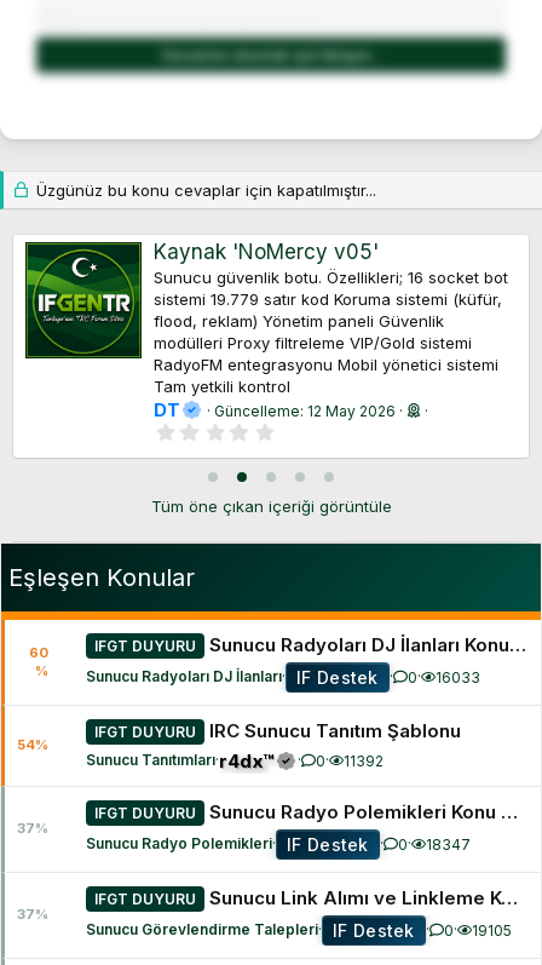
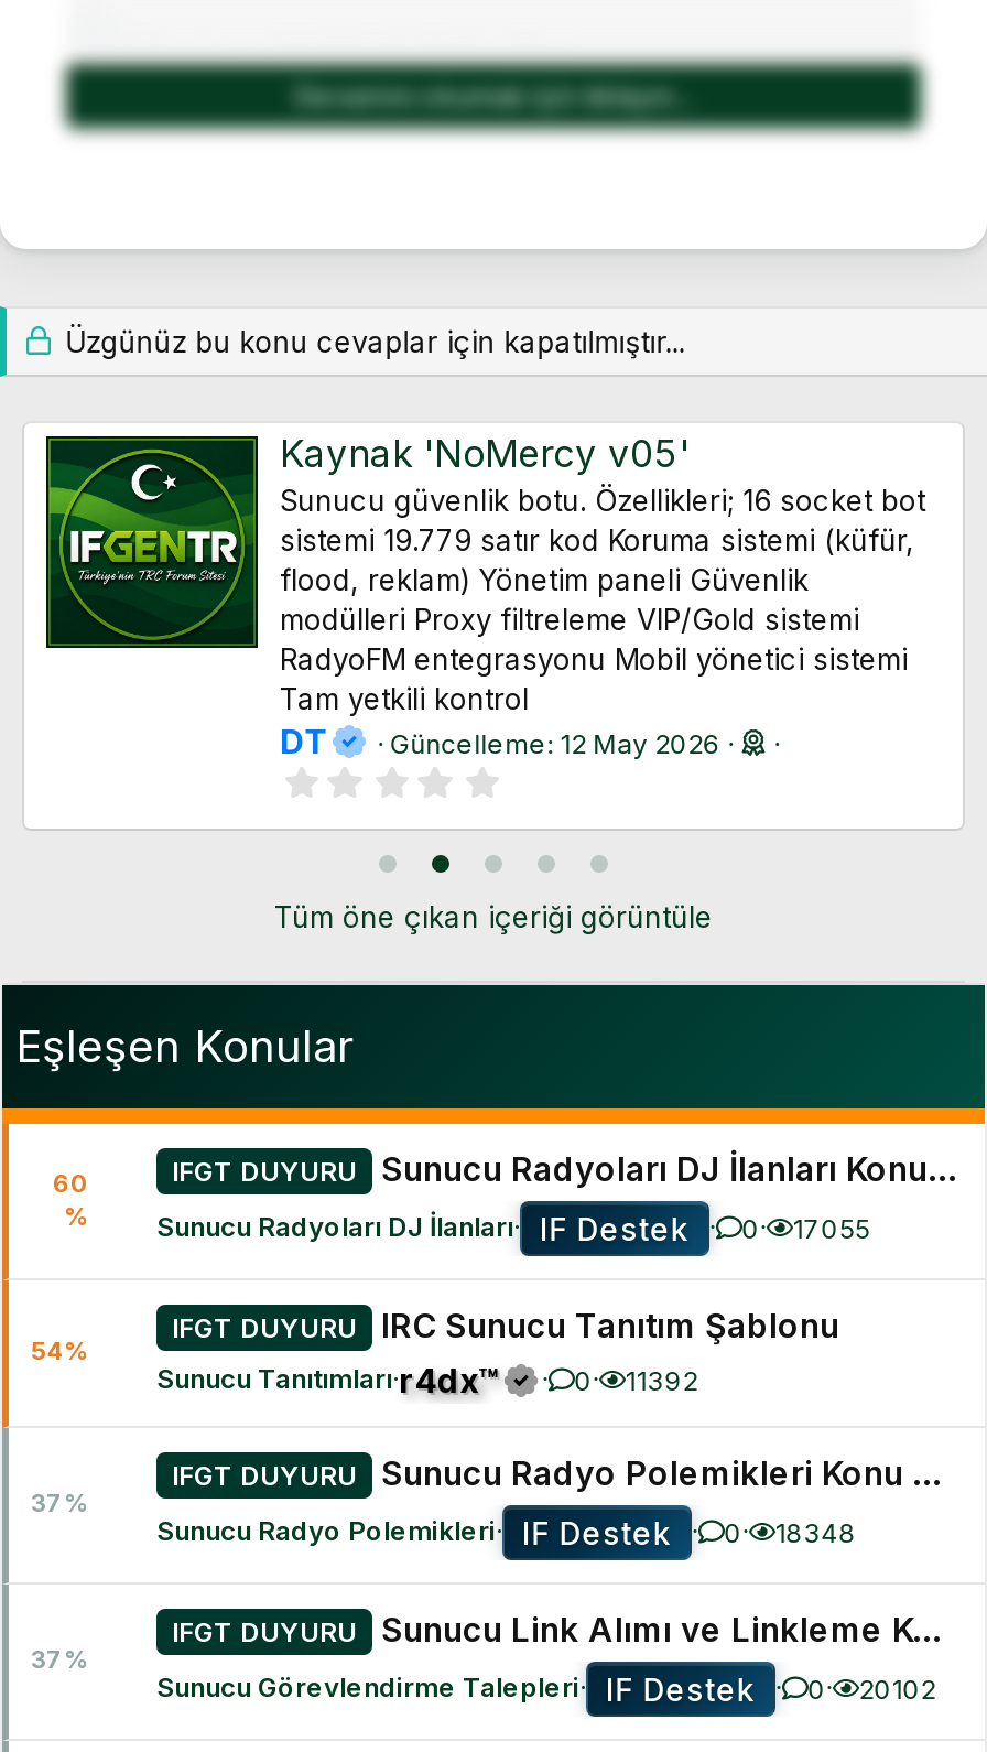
- 16033
+ 17055

- Sunucu Radyo Polemikleri· IF Destek · 0· 18347
+ Sunucu Radyo Polemikleri· IF Destek · 0· 18348

- 19105
+ 20102
